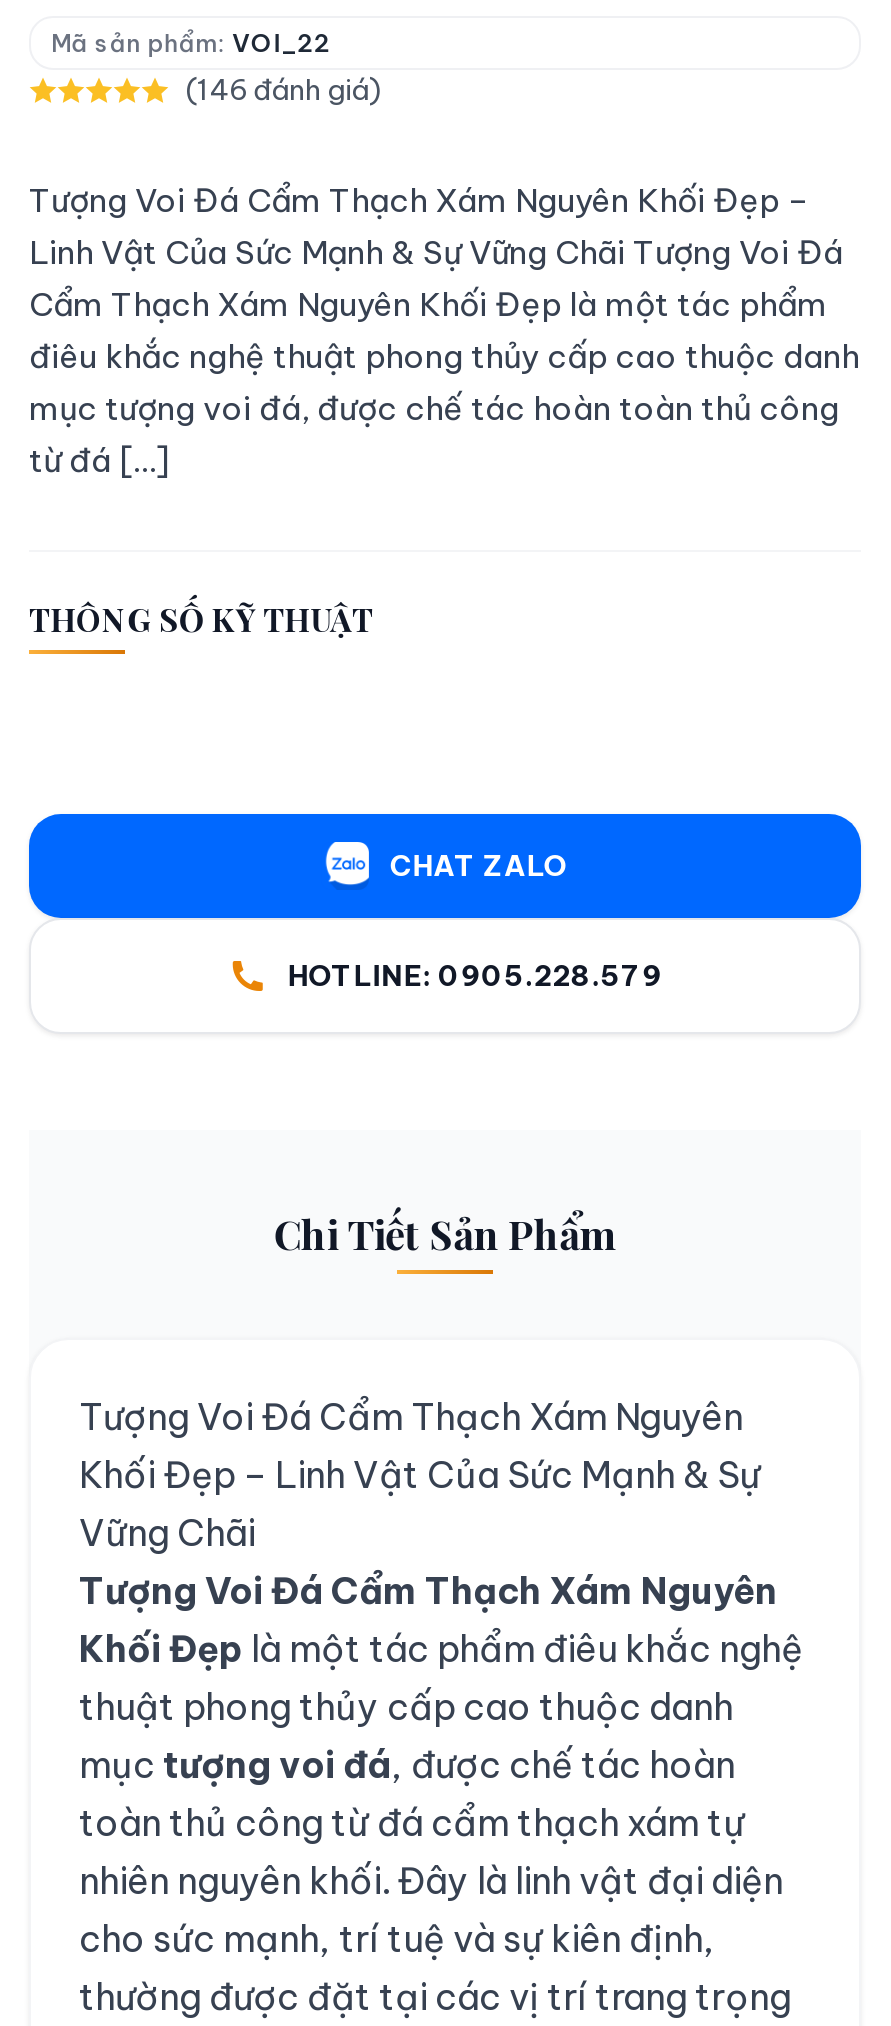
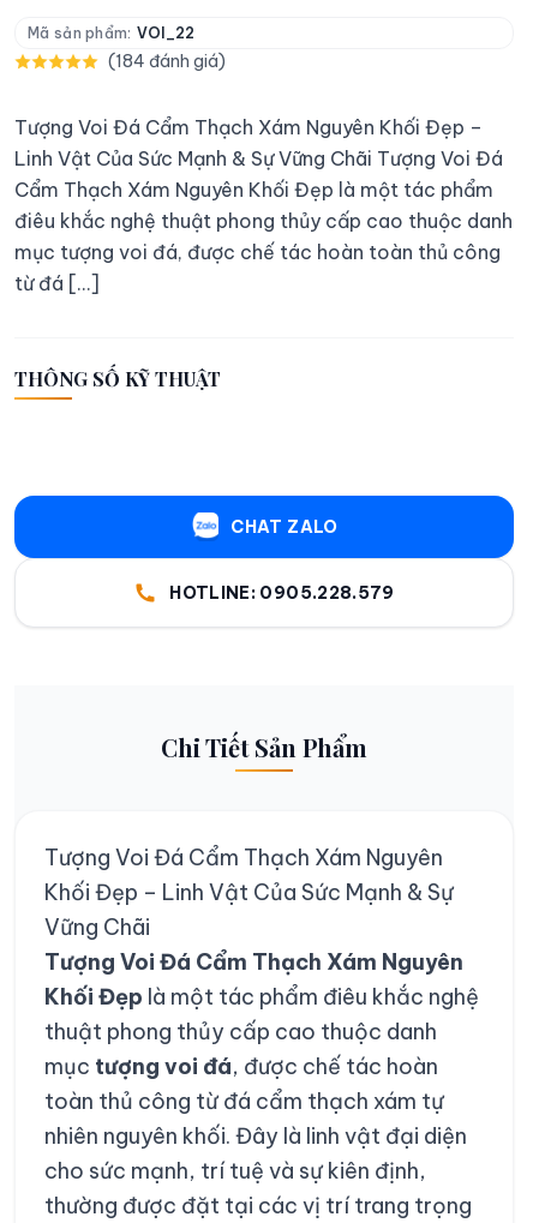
- (146 đánh giá)
+ (184 đánh giá)
